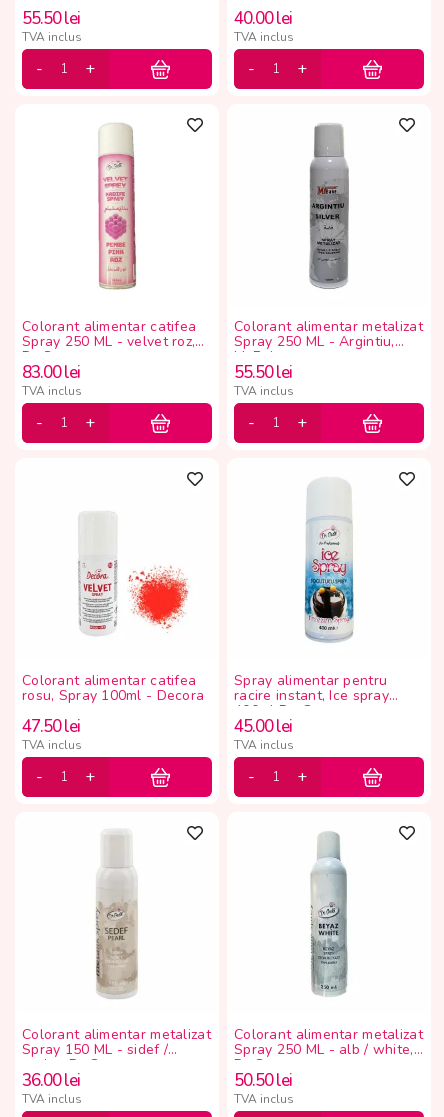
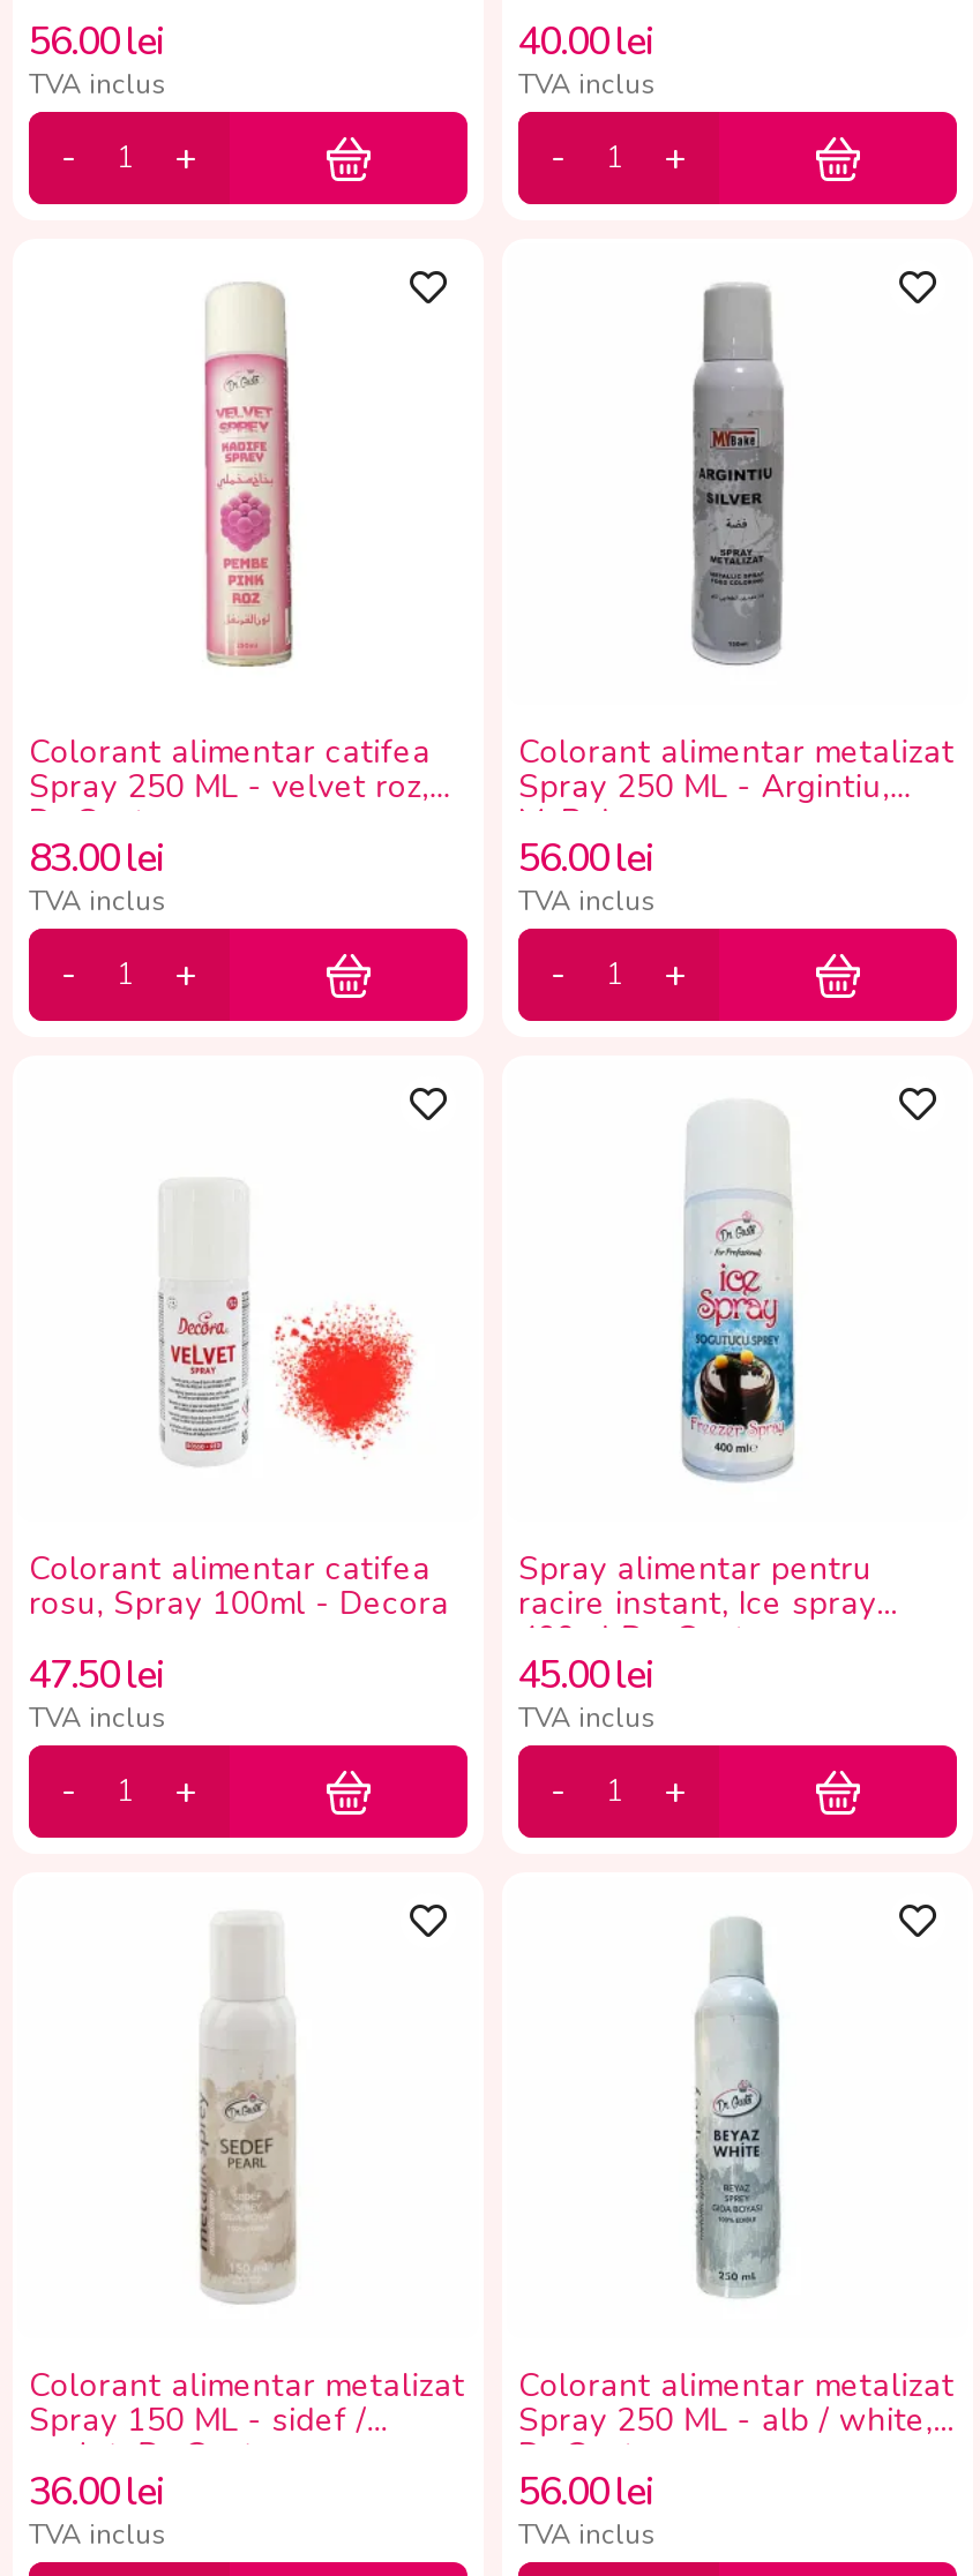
- 55.50 lei
+ 56.00 lei

- 55.50 lei
+ 56.00 lei

- 50.50 lei
+ 56.00 lei
